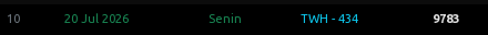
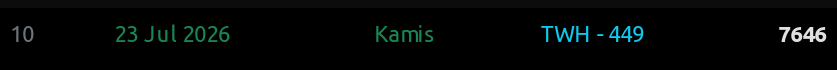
- 20 Jul 2026
- Senin
- TWH - 434
- 9783
+ 23 Jul 2026
+ Kamis
+ TWH - 449
+ 7646
